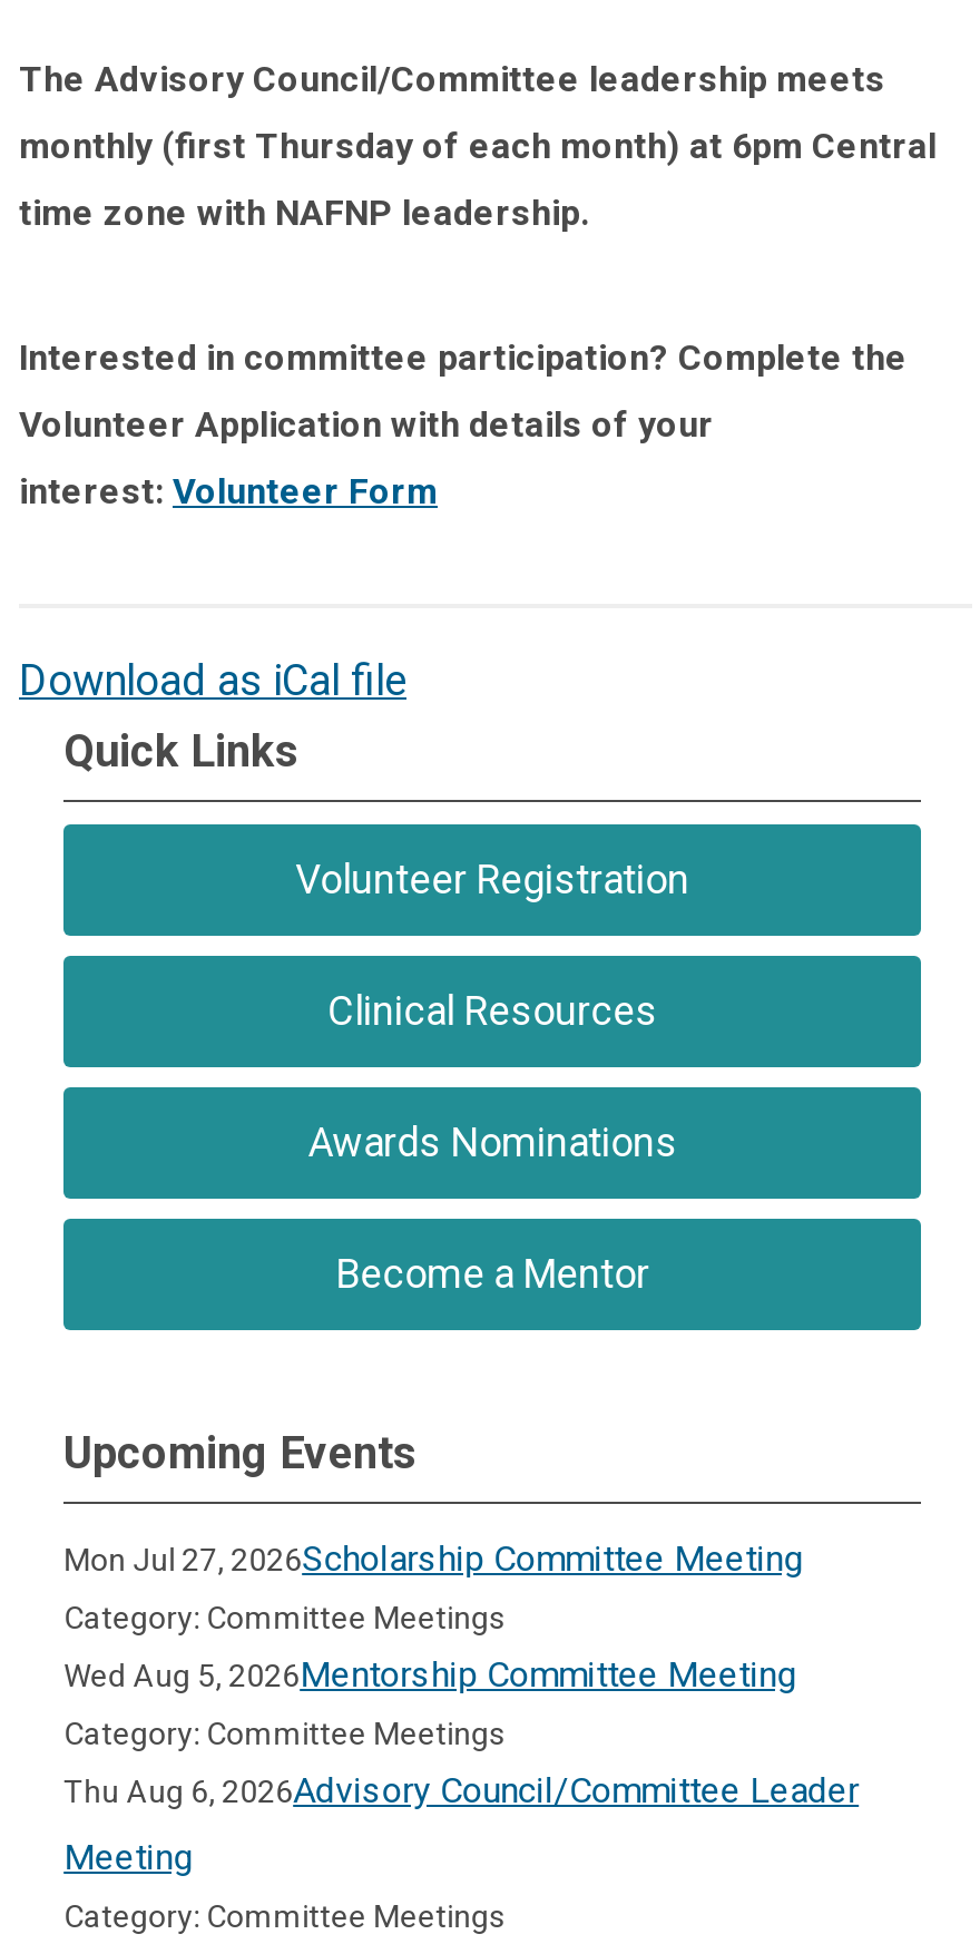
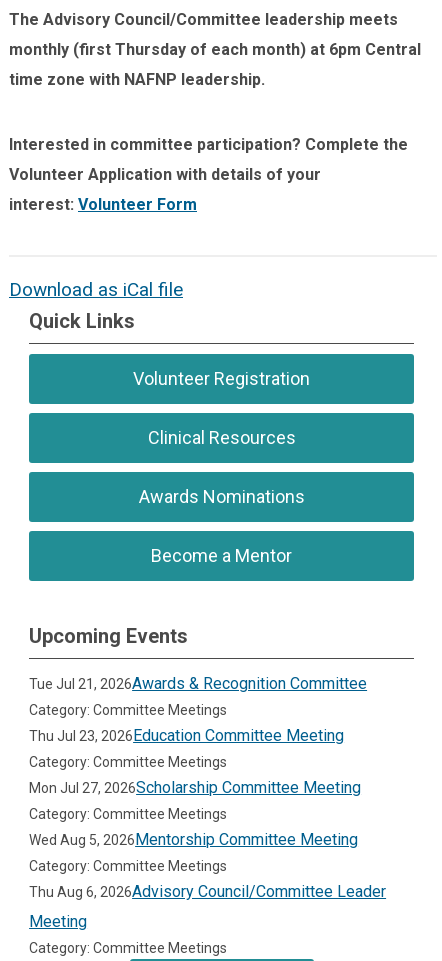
+ Tue Jul 21, 2026Awards & Recognition Committee
+ Category: Committee Meetings
+ Thu Jul 23, 2026Education Committee Meeting
+ Category: Committee Meetings
